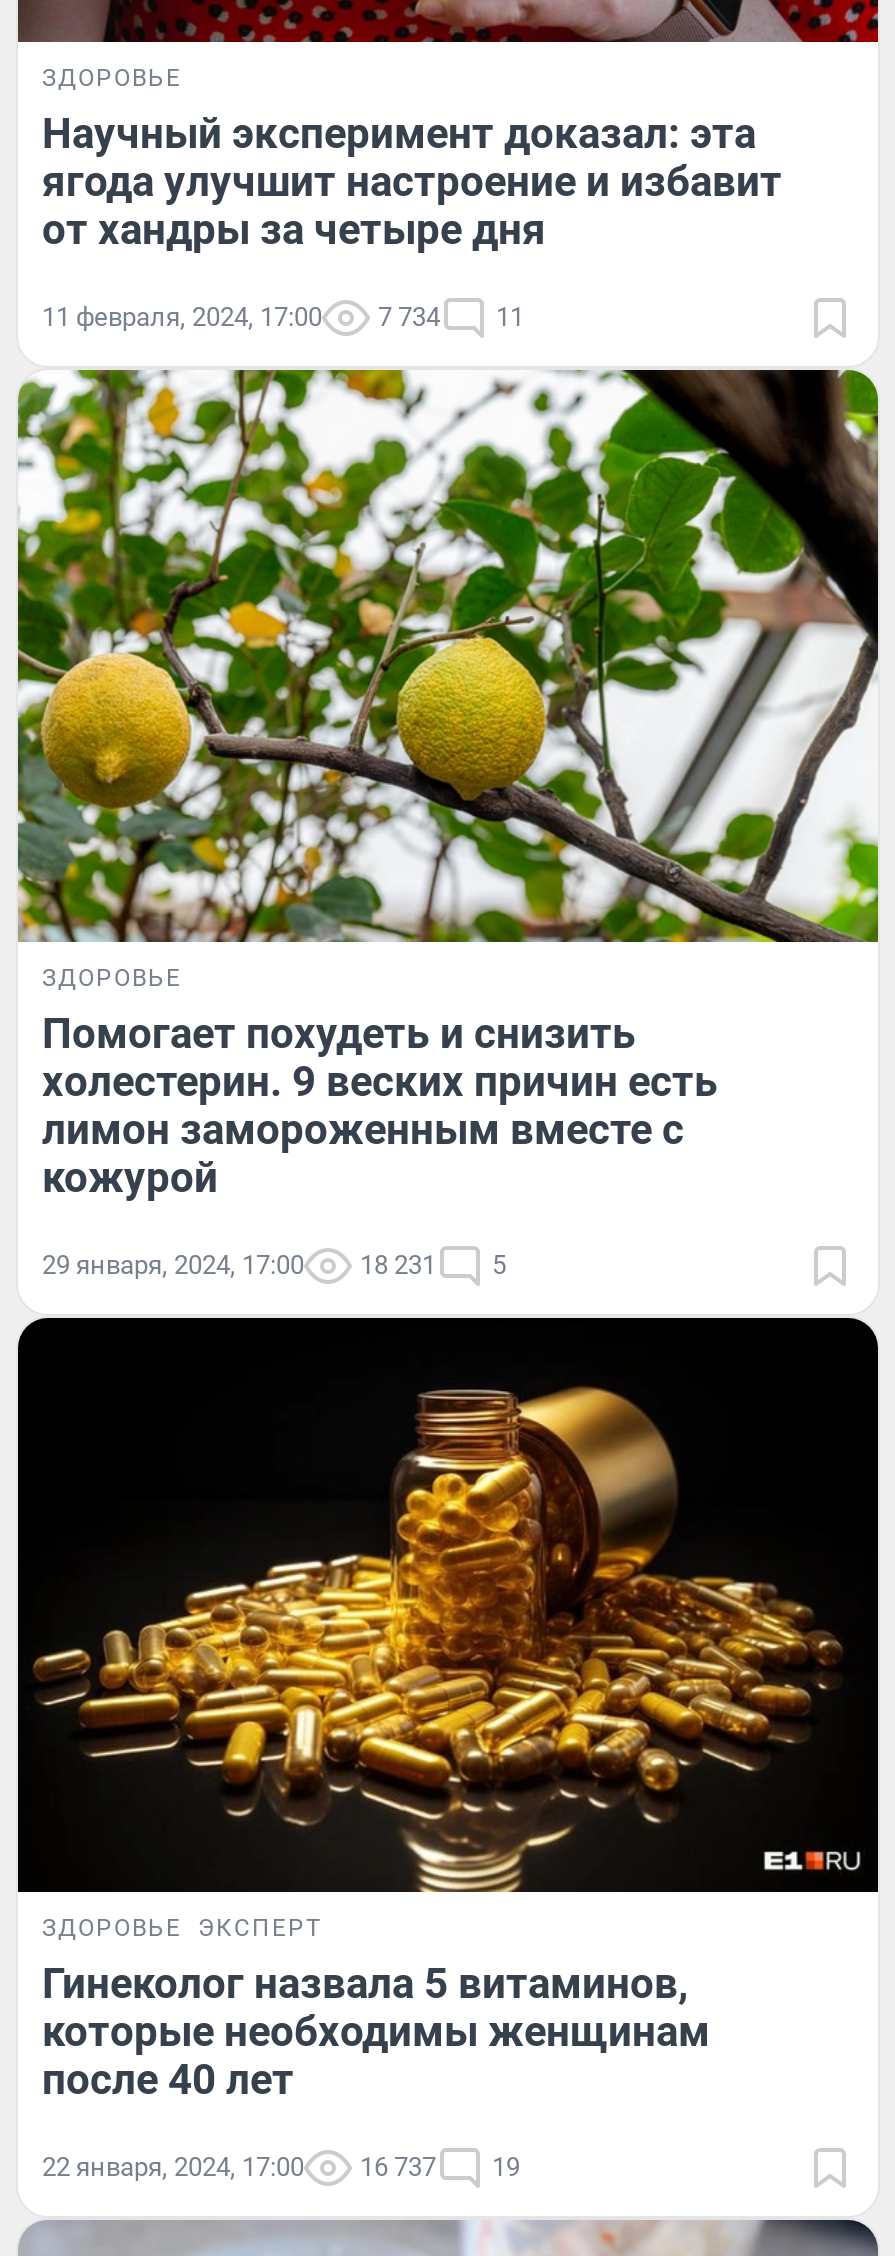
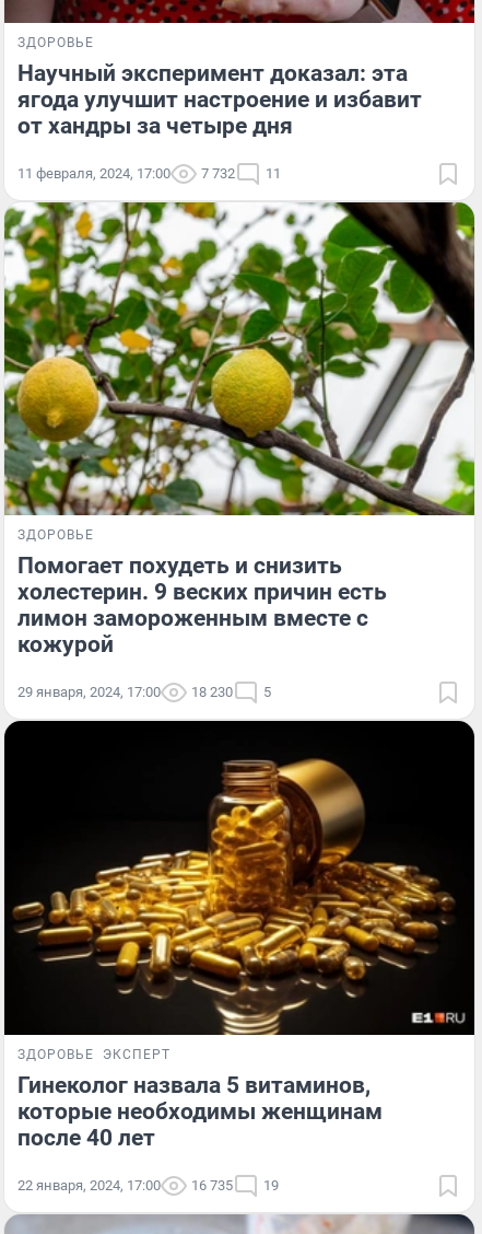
- 11 февраля, 2024, 17:00 7 734 11
+ 11 февраля, 2024, 17:00 7 732 11

- 29 января, 2024, 17:00 18 231 5
+ 29 января, 2024, 17:00 18 230 5

- 22 января, 2024, 17:00 16 737 19
+ 22 января, 2024, 17:00 16 735 19
